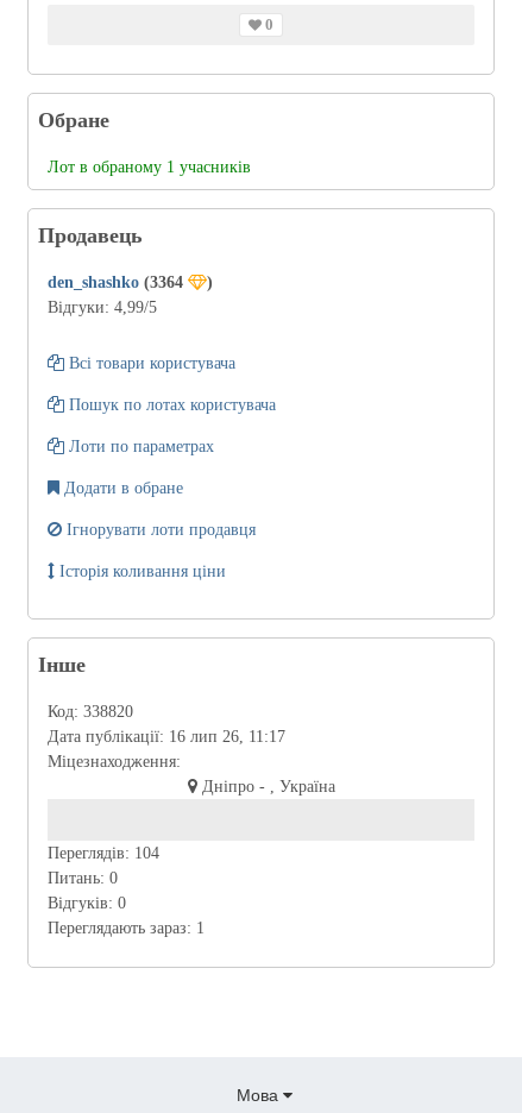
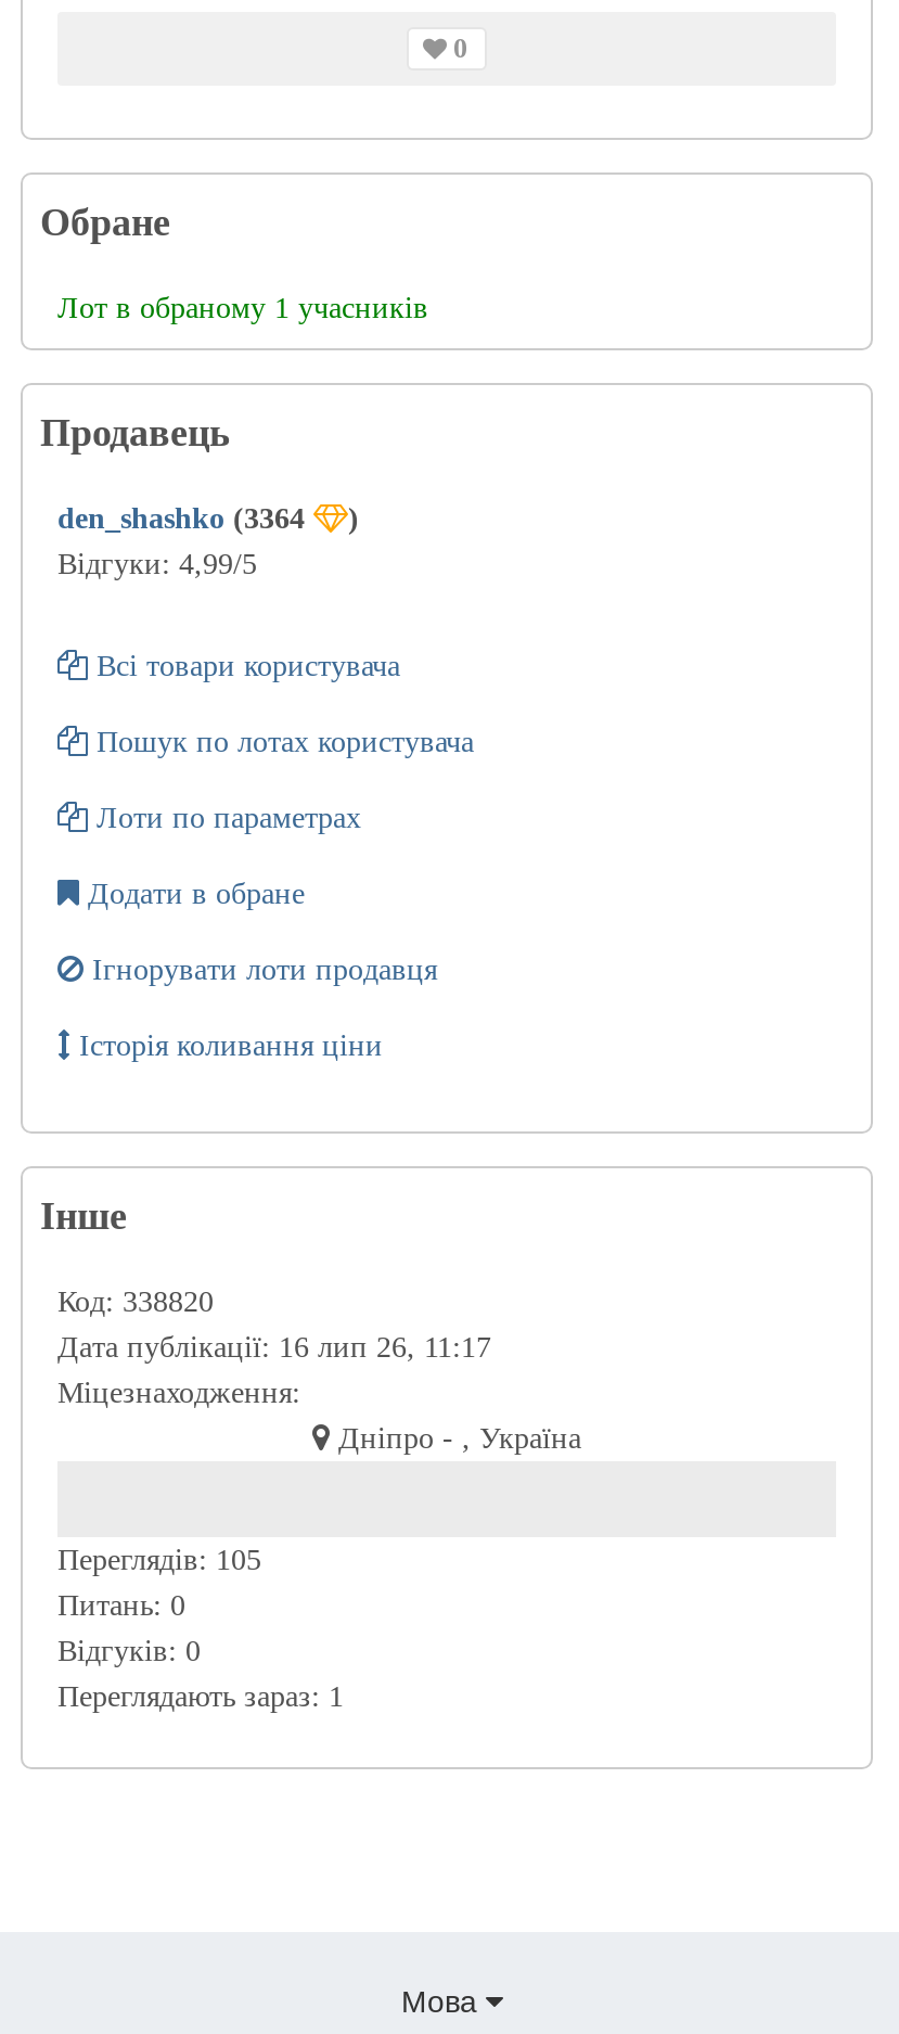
- Переглядів: 104
+ Переглядів: 105
